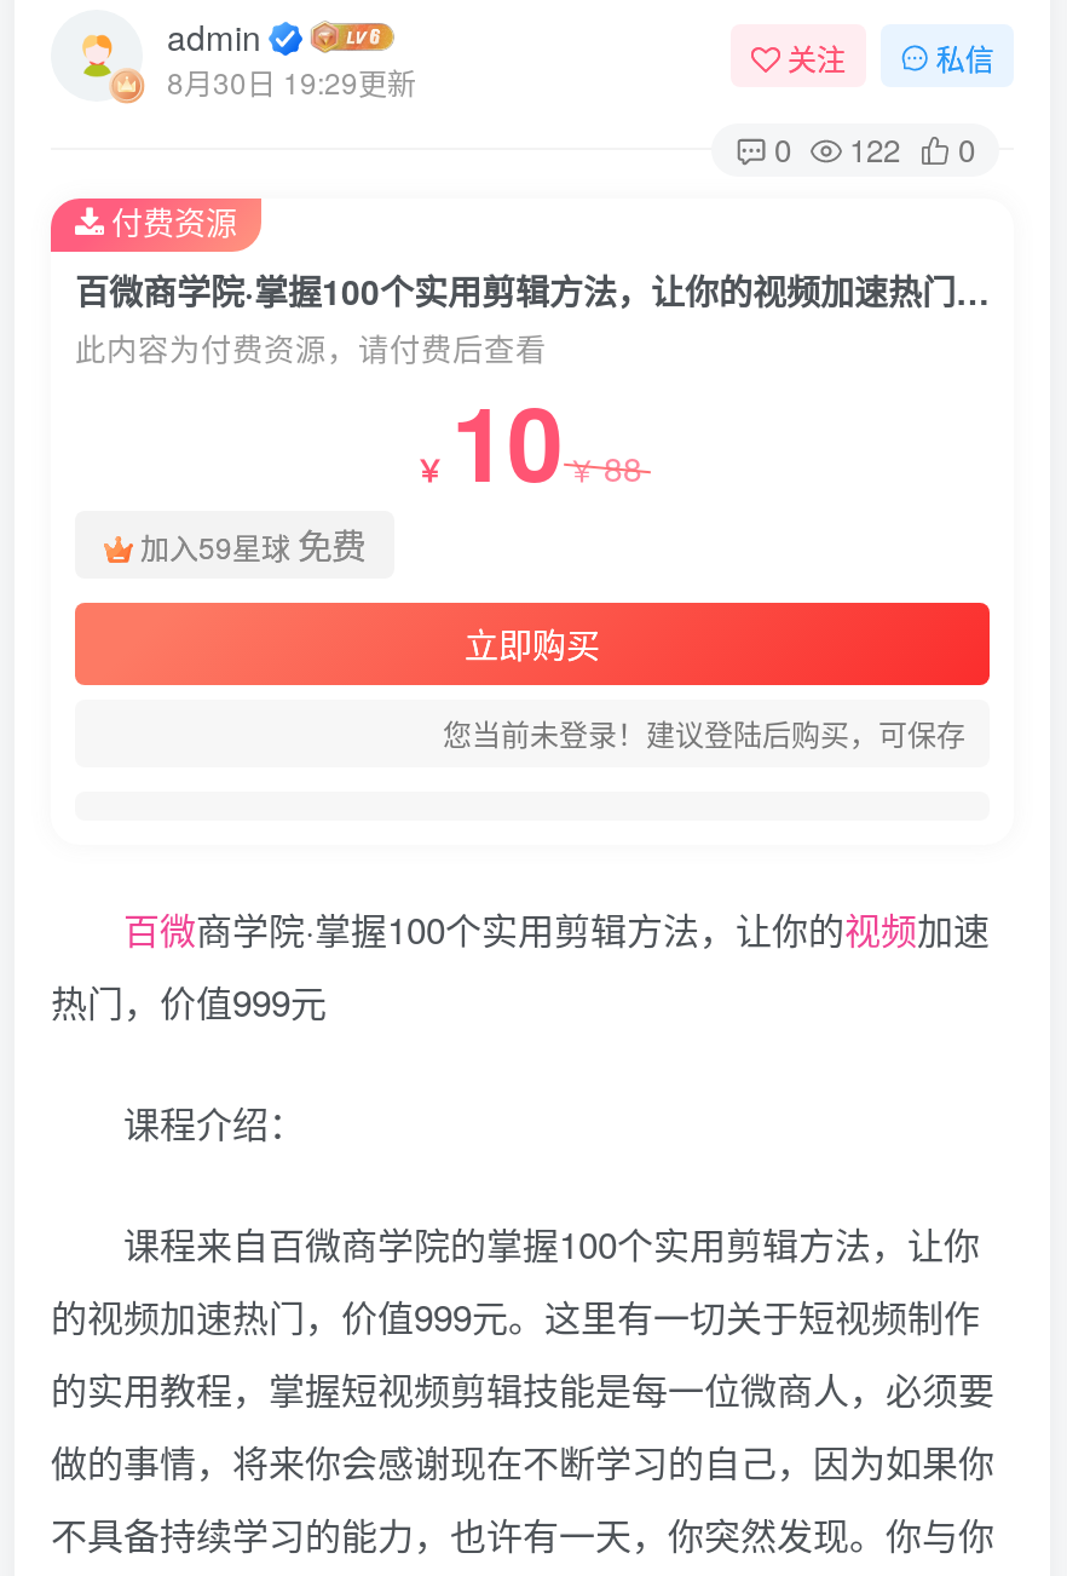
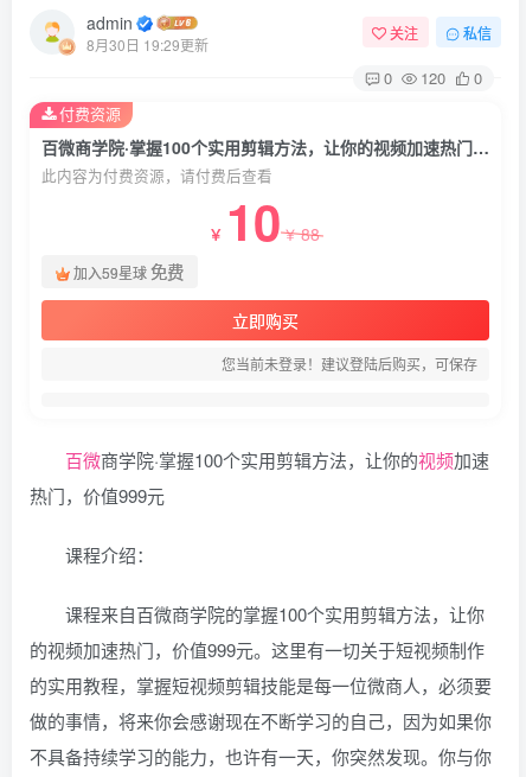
- 0 122 0
+ 0 120 0
